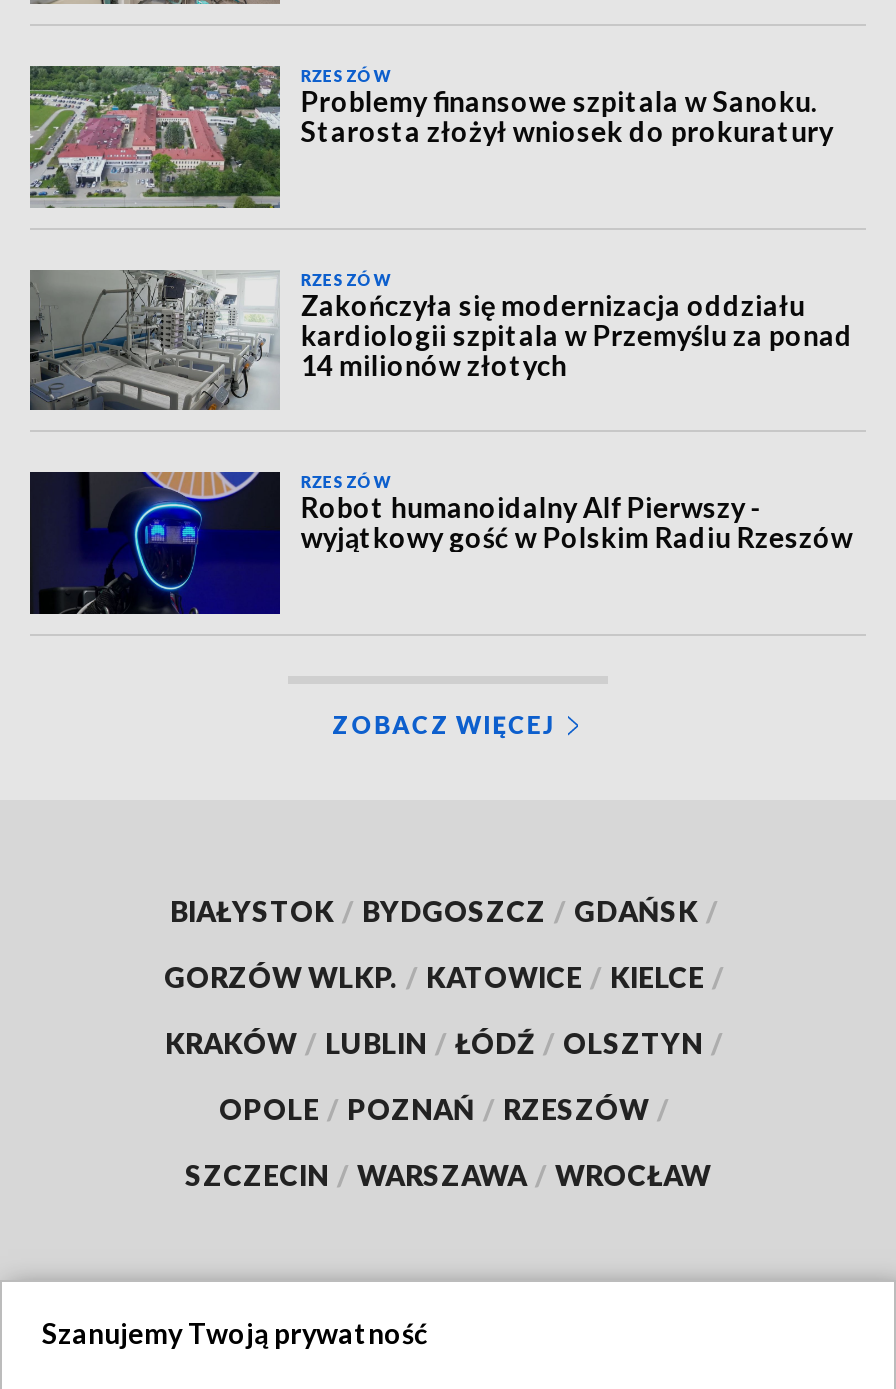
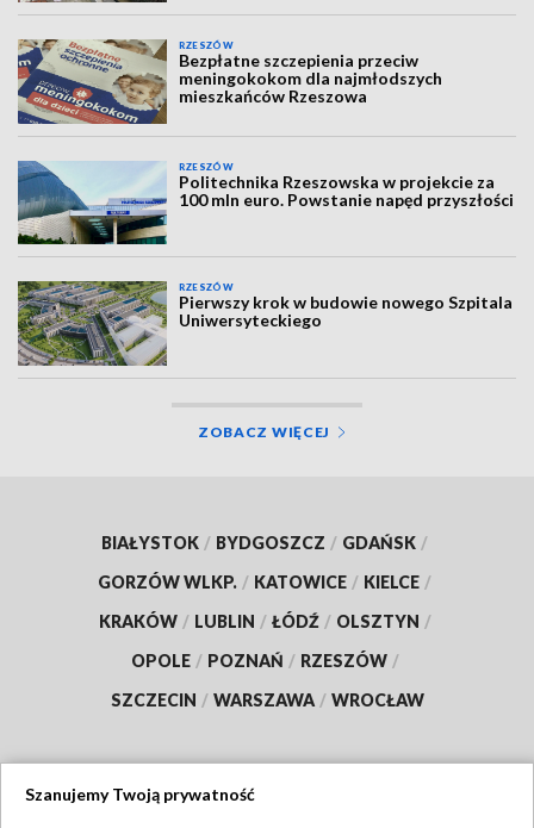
- [image]
- Problemy finansowe szpitala w Sanoku.
- Starosta złożył wniosek do prokuratury
+ [image]
+ Bezpłatne szczepienia przeciw
+ meningokokom dla najmłodszych
+ mieszkańców Rzeszowa

- [image]
- Zakończyła się modernizacja oddziału
- kardiologii szpitala w Przemyślu za ponad
- 14 milionów złotych
+ [image]
+ Politechnika Rzeszowska w projekcie za
+ 100 mln euro. Powstanie napęd przyszłości

- [image]
- Robot humanoidalny Alf Pierwszy -
- wyjątkowy gość w Polskim Radiu Rzeszów
+ [image]
+ Pierwszy krok w budowie nowego Szpitala
+ Uniwersyteckiego
